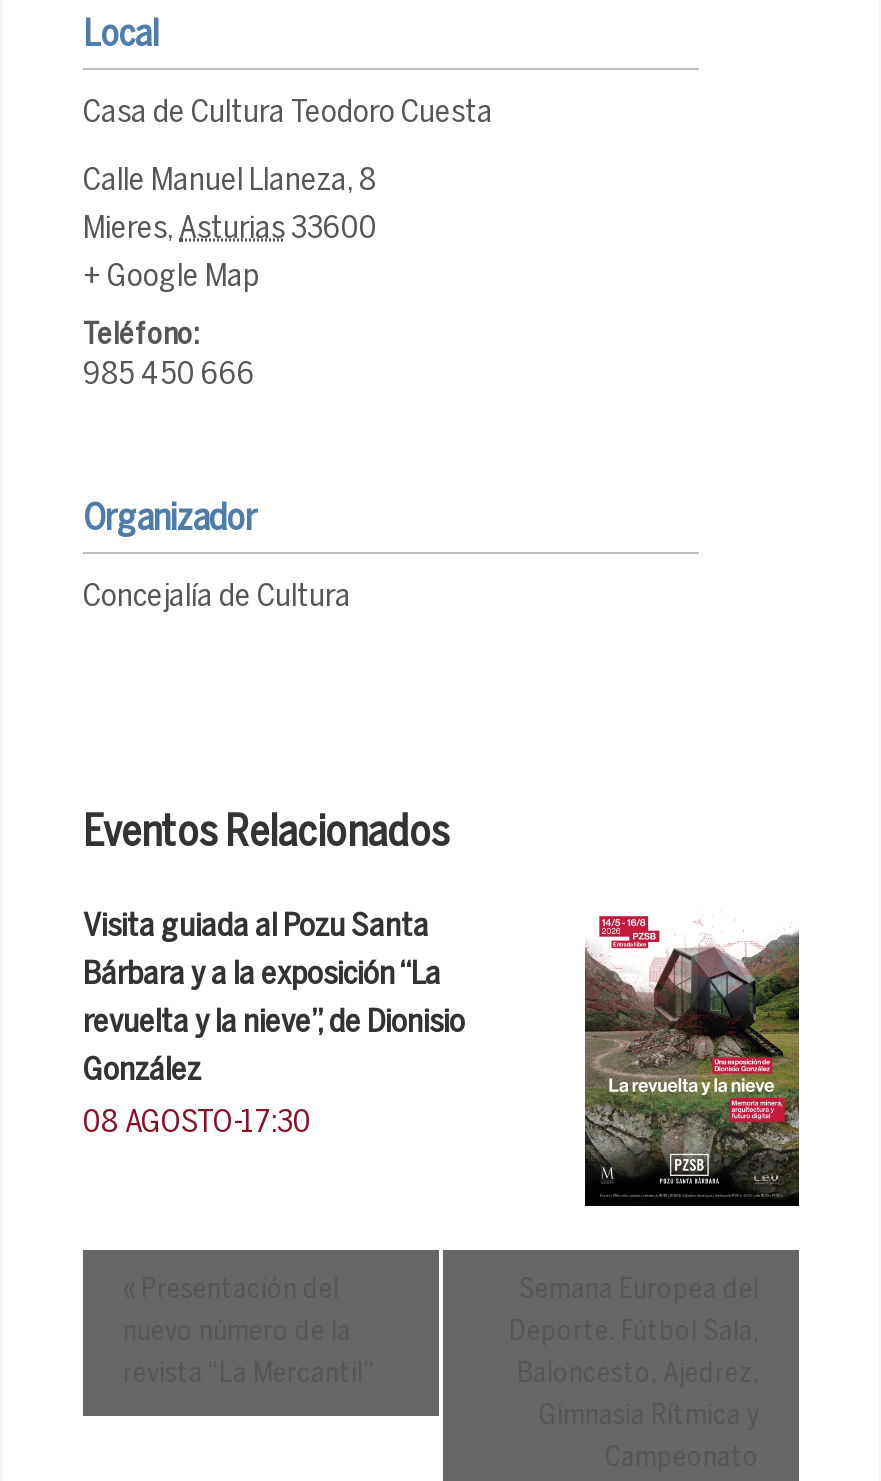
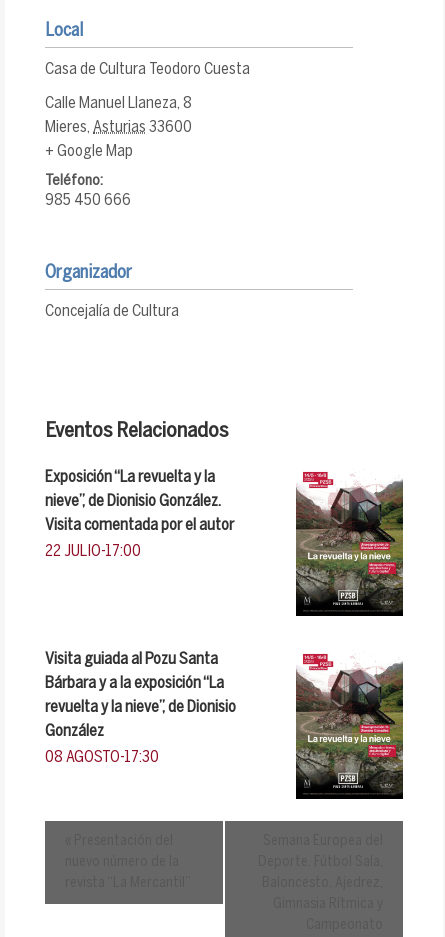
+ Exposición “La revuelta y la
+ nieve”, de Dionisio González.
+ Visita comentada por el autor
+ 22 JULIO-17:00
